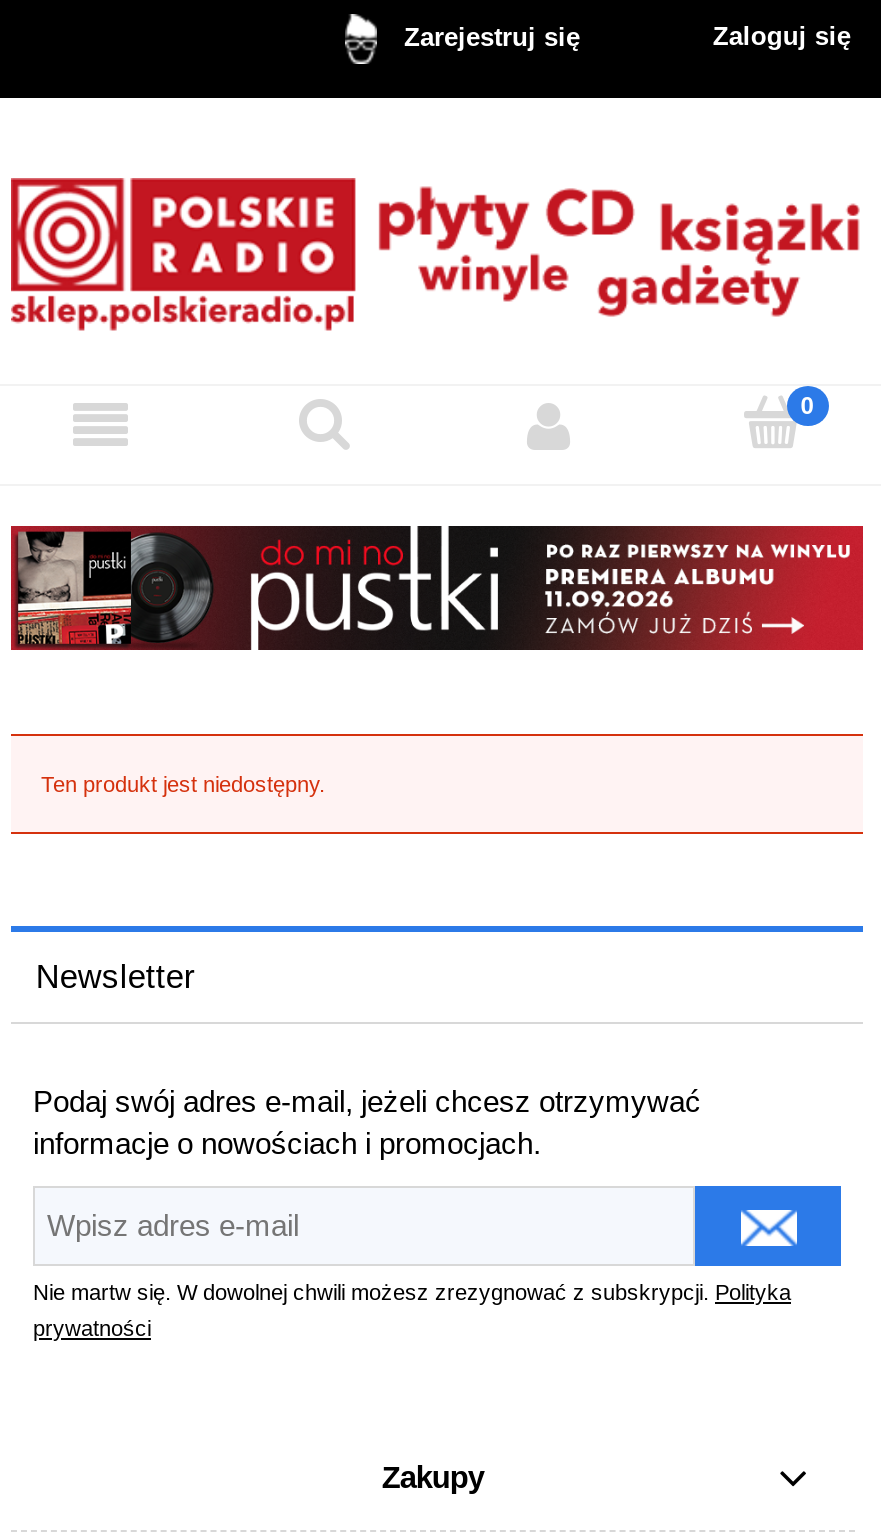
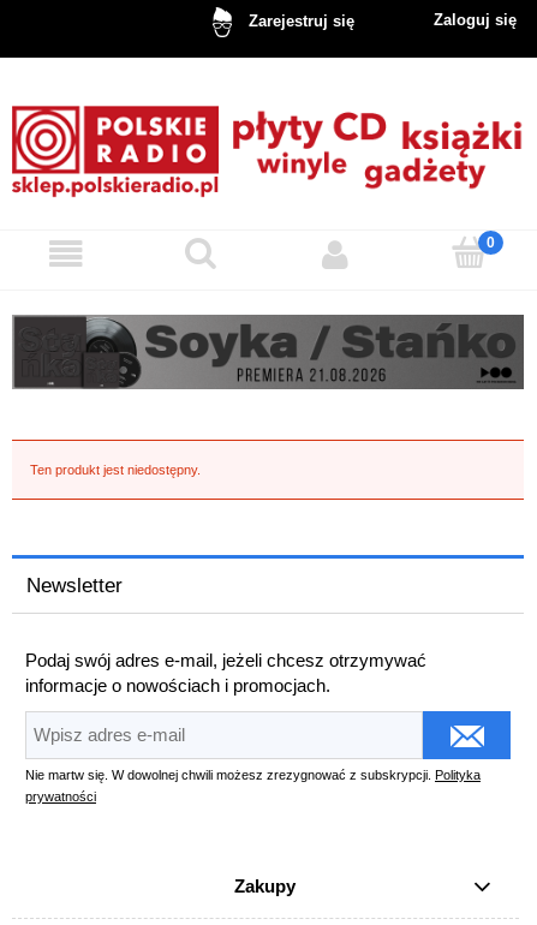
- [image]
+ [image]
